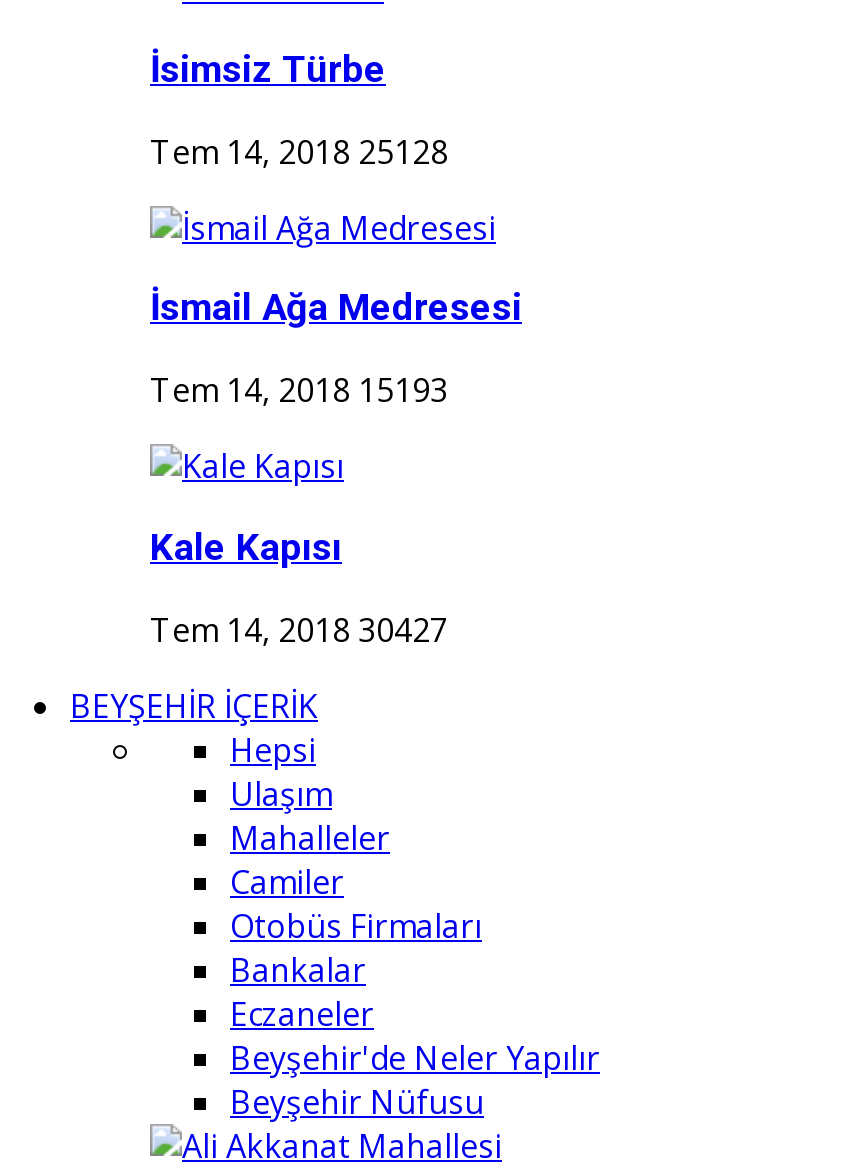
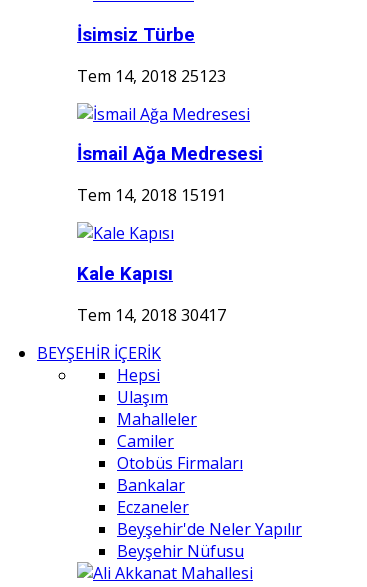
- Tem 14, 2018 25128
+ Tem 14, 2018 25123

- Tem 14, 2018 15193
+ Tem 14, 2018 15191

- Tem 14, 2018 30427
+ Tem 14, 2018 30417
